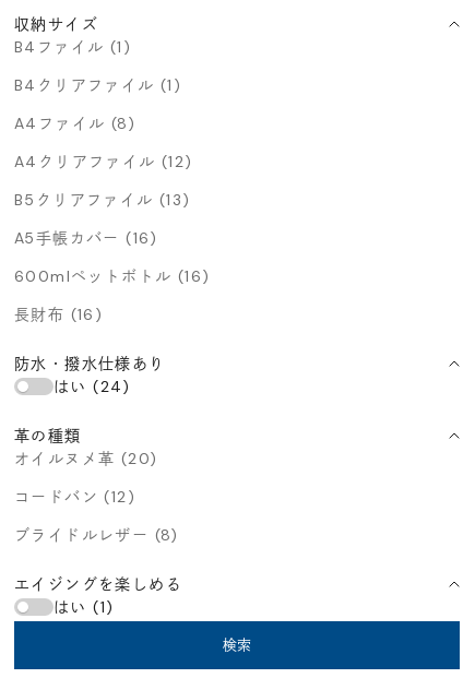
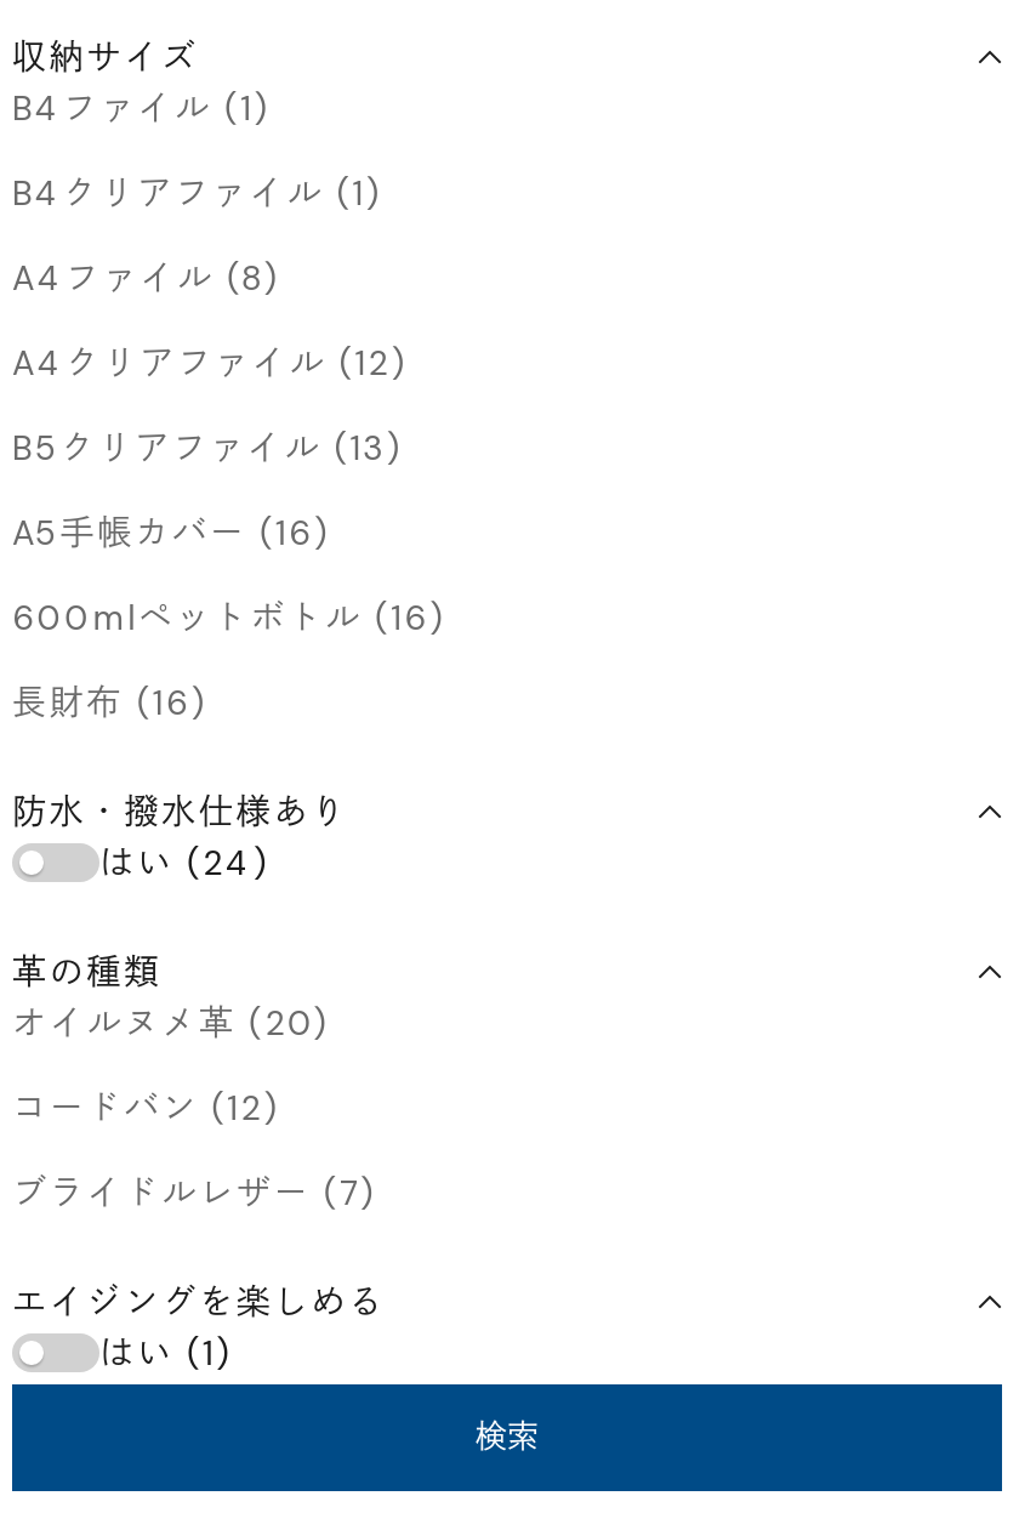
- ブライドルレザー (8)
+ ブライドルレザー (7)
